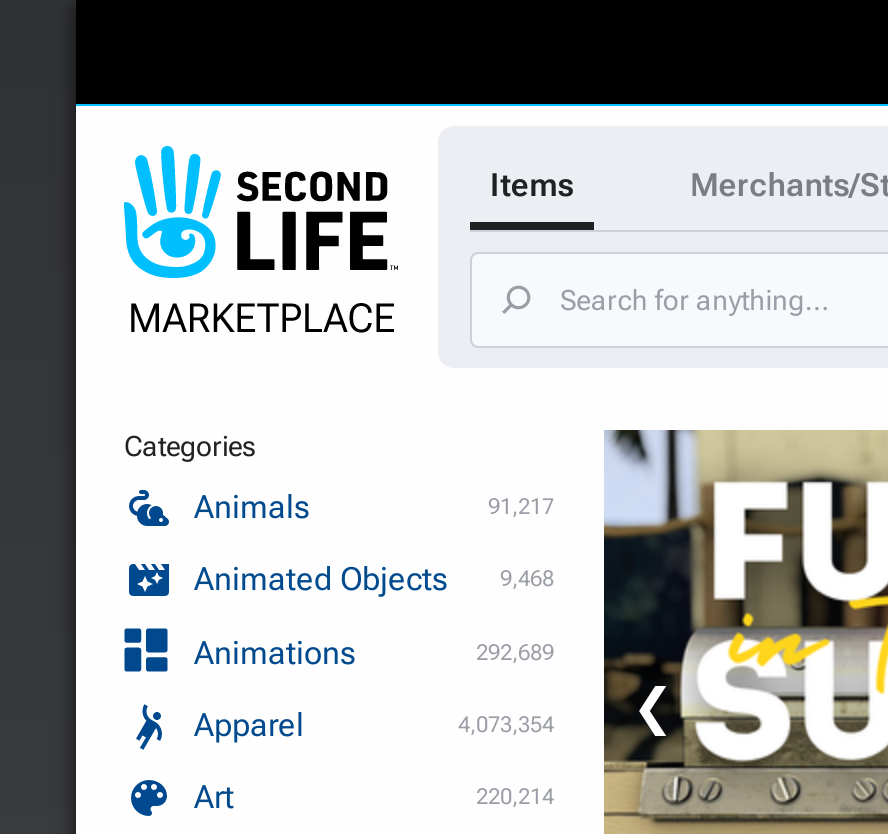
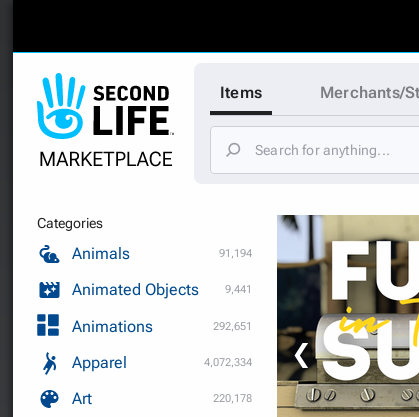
- 91,217
+ 91,194

- Animated Objects 9,468
+ Animated Objects 9,441

- 292,689
+ 292,651

- 4,073,354
+ 4,072,334

- 220,214
+ 220,178
